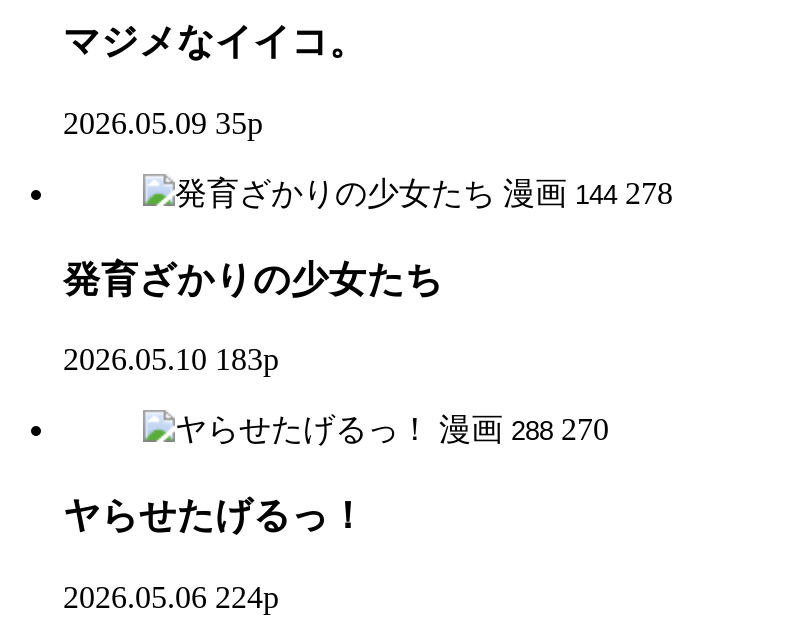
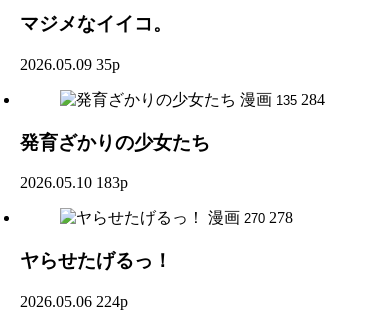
- 漫画 144 278
+ 漫画 135 284

- 漫画 288 270
+ 漫画 270 278
